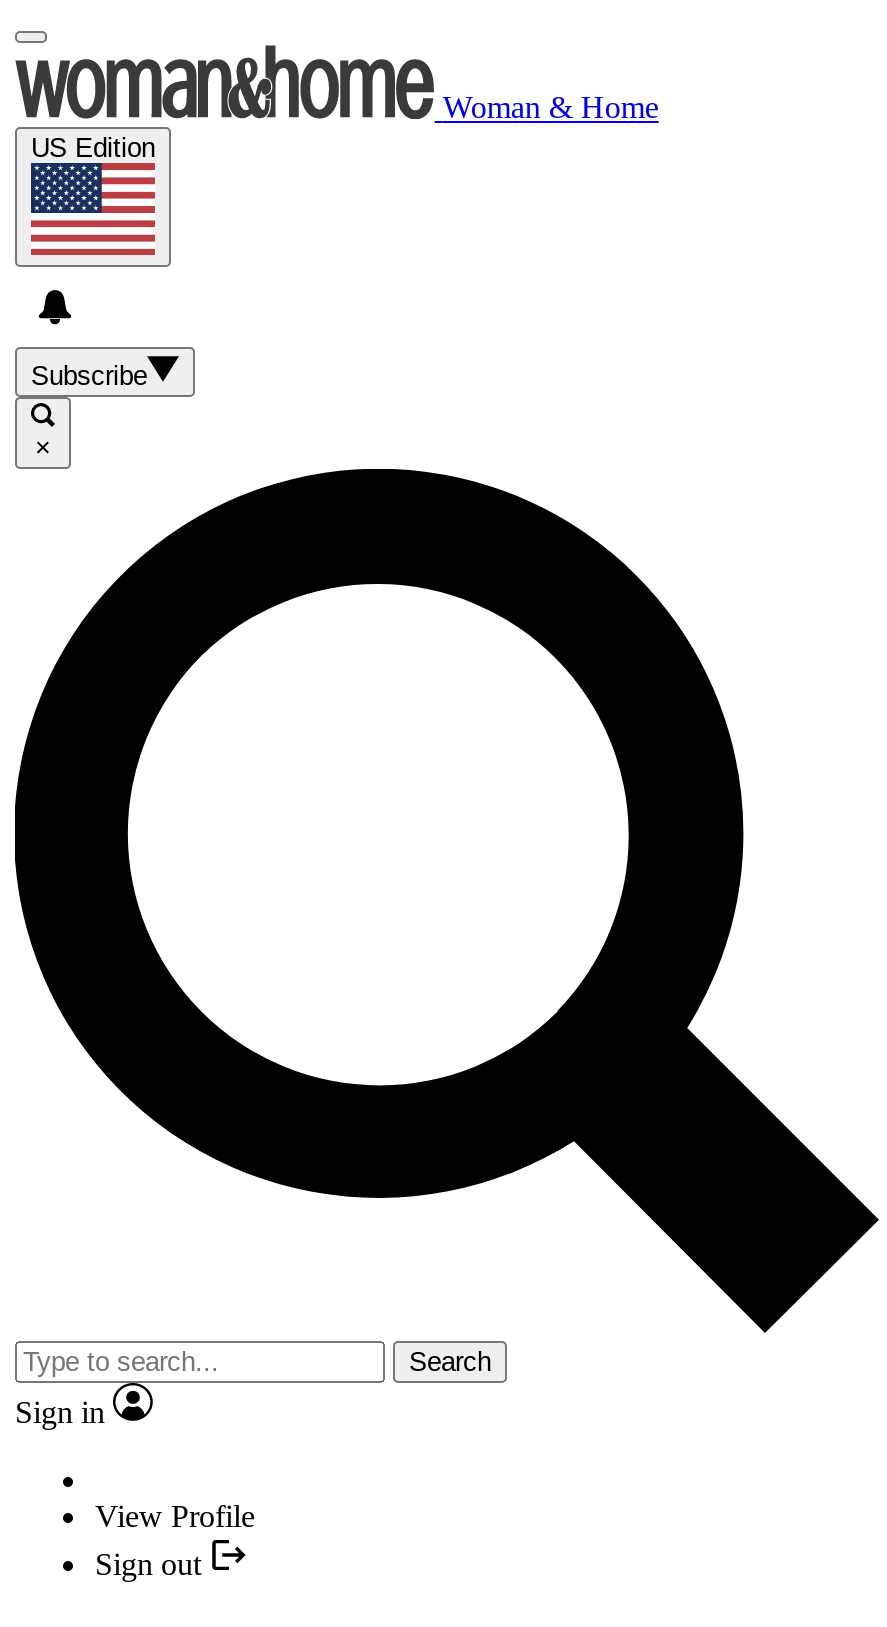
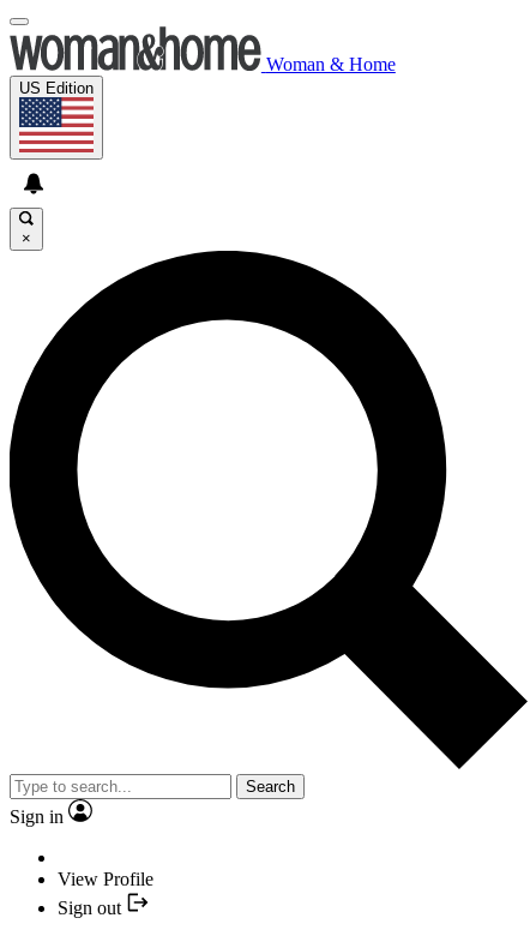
- Subscribe
